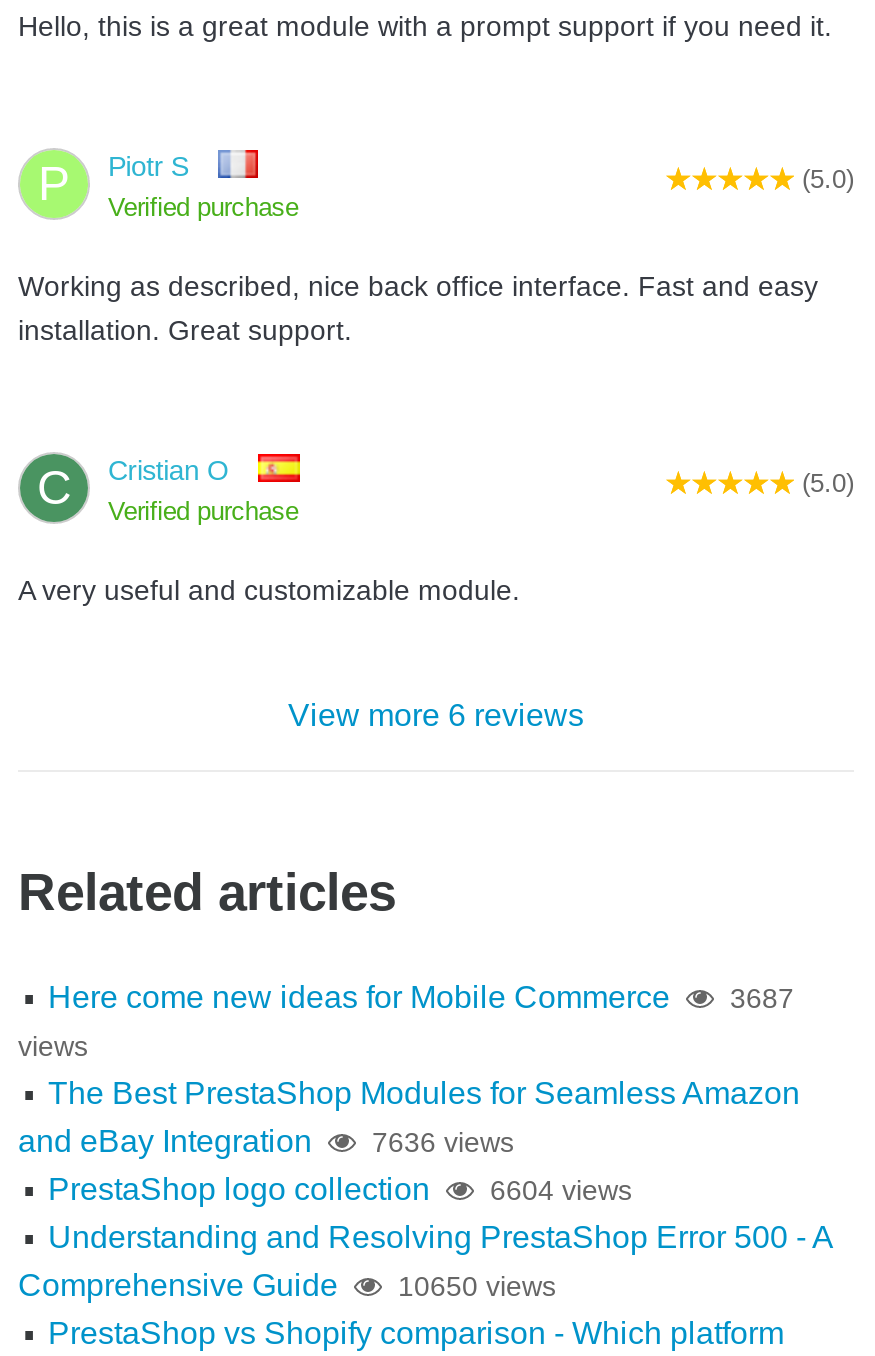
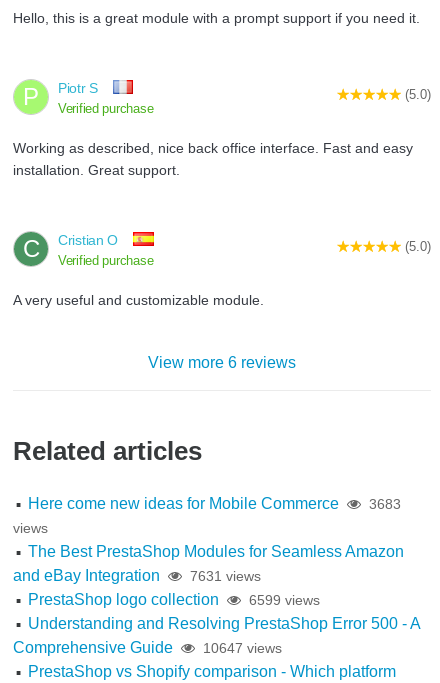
- Here come new ideas for Mobile Commerce 3687
+ Here come new ideas for Mobile Commerce 3683

- and eBay Integration 7636 views
+ and eBay Integration 7631 views

- PrestaShop logo collection 6604 views
+ PrestaShop logo collection 6599 views

- Comprehensive Guide 10650 views
+ Comprehensive Guide 10647 views
